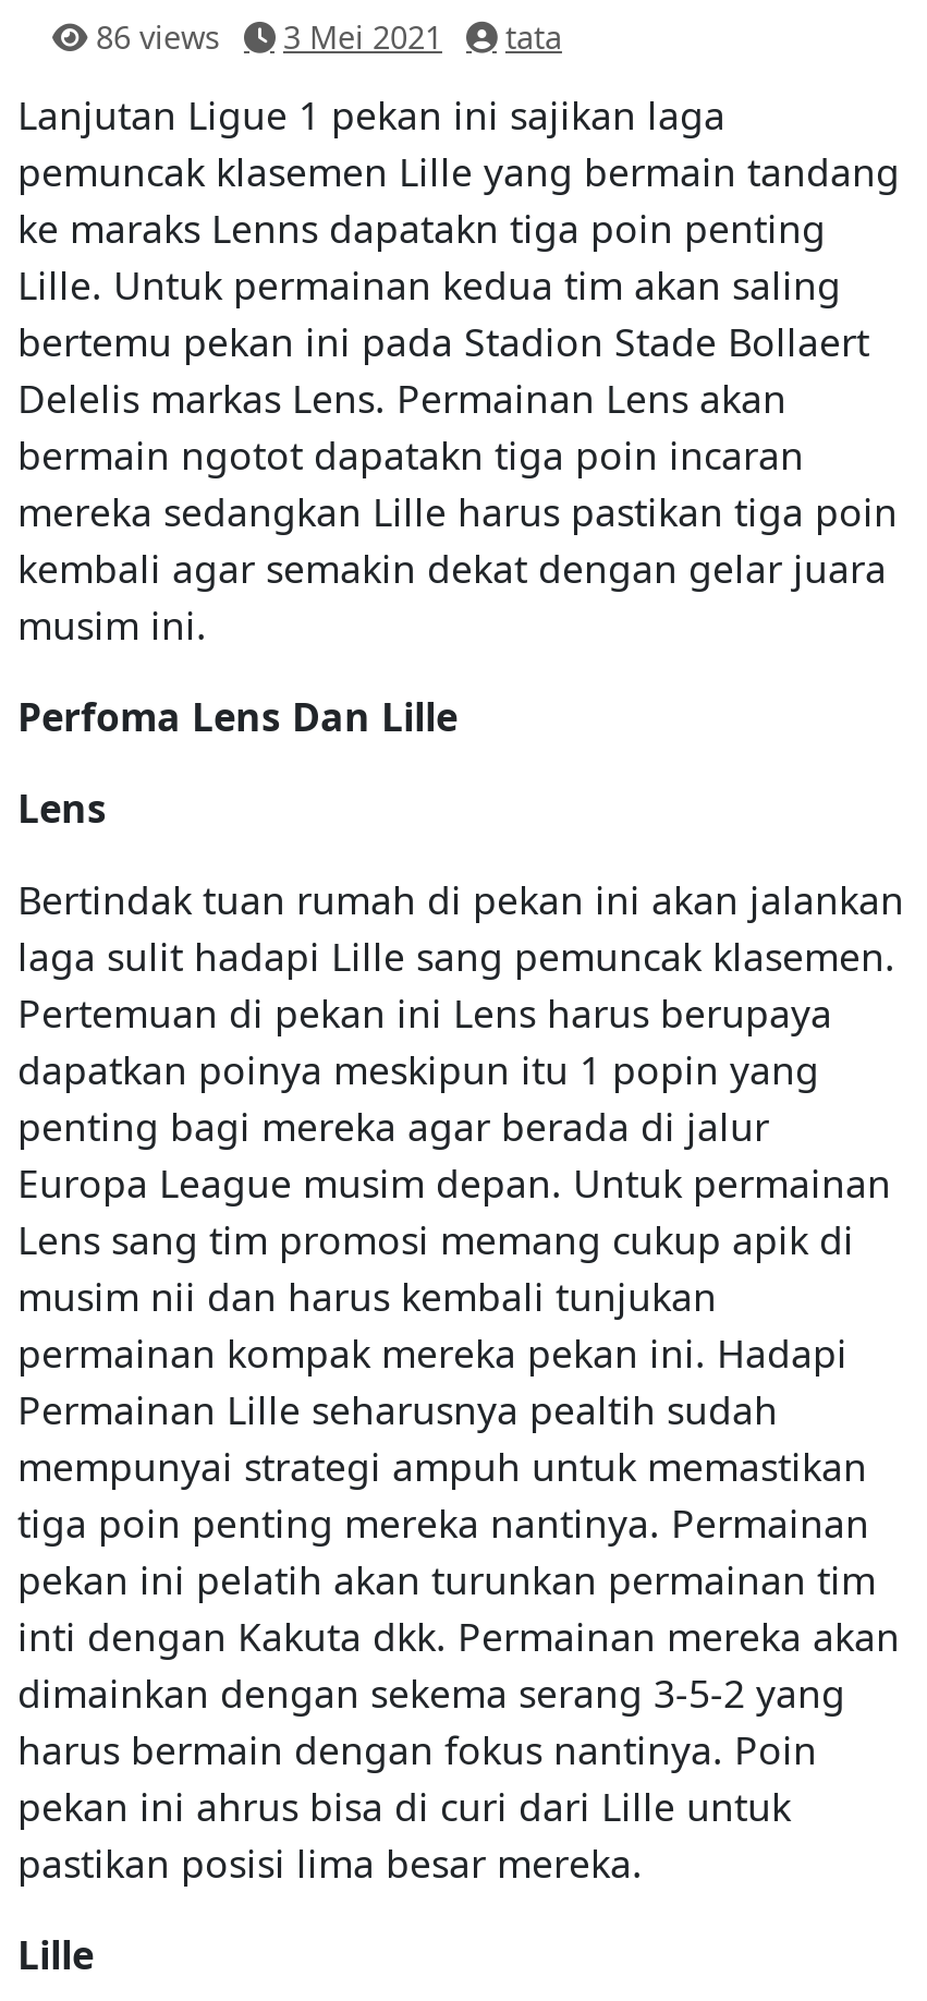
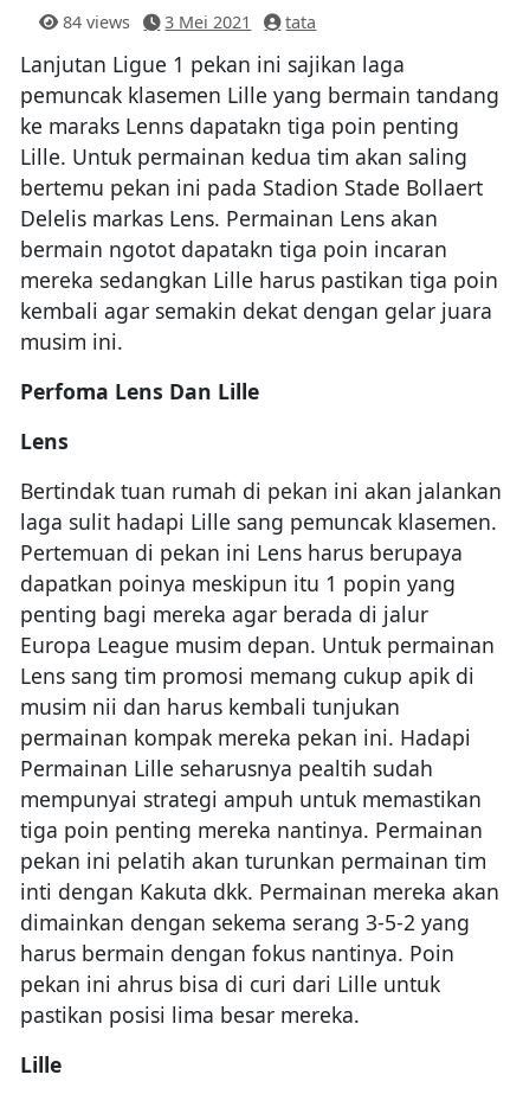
- 86 views 3 Mei 2021 tata
+ 84 views 3 Mei 2021 tata
